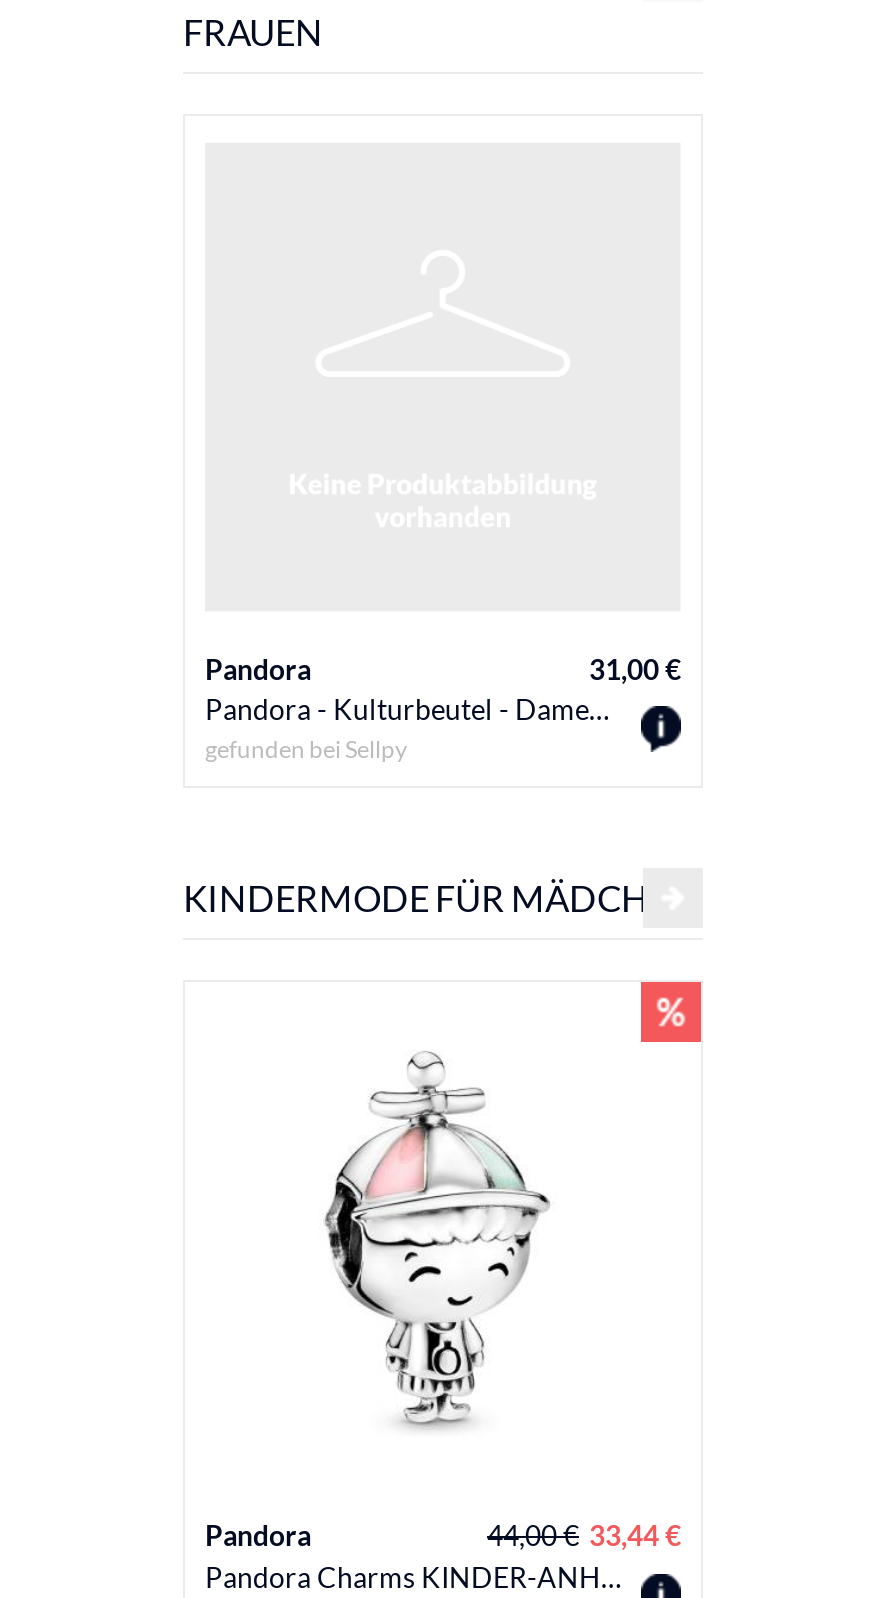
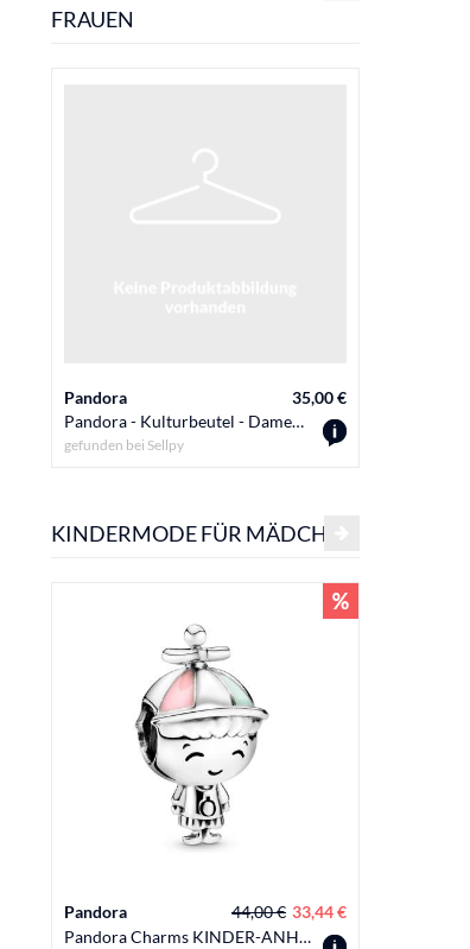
- 31,00 €
+ 35,00 €
